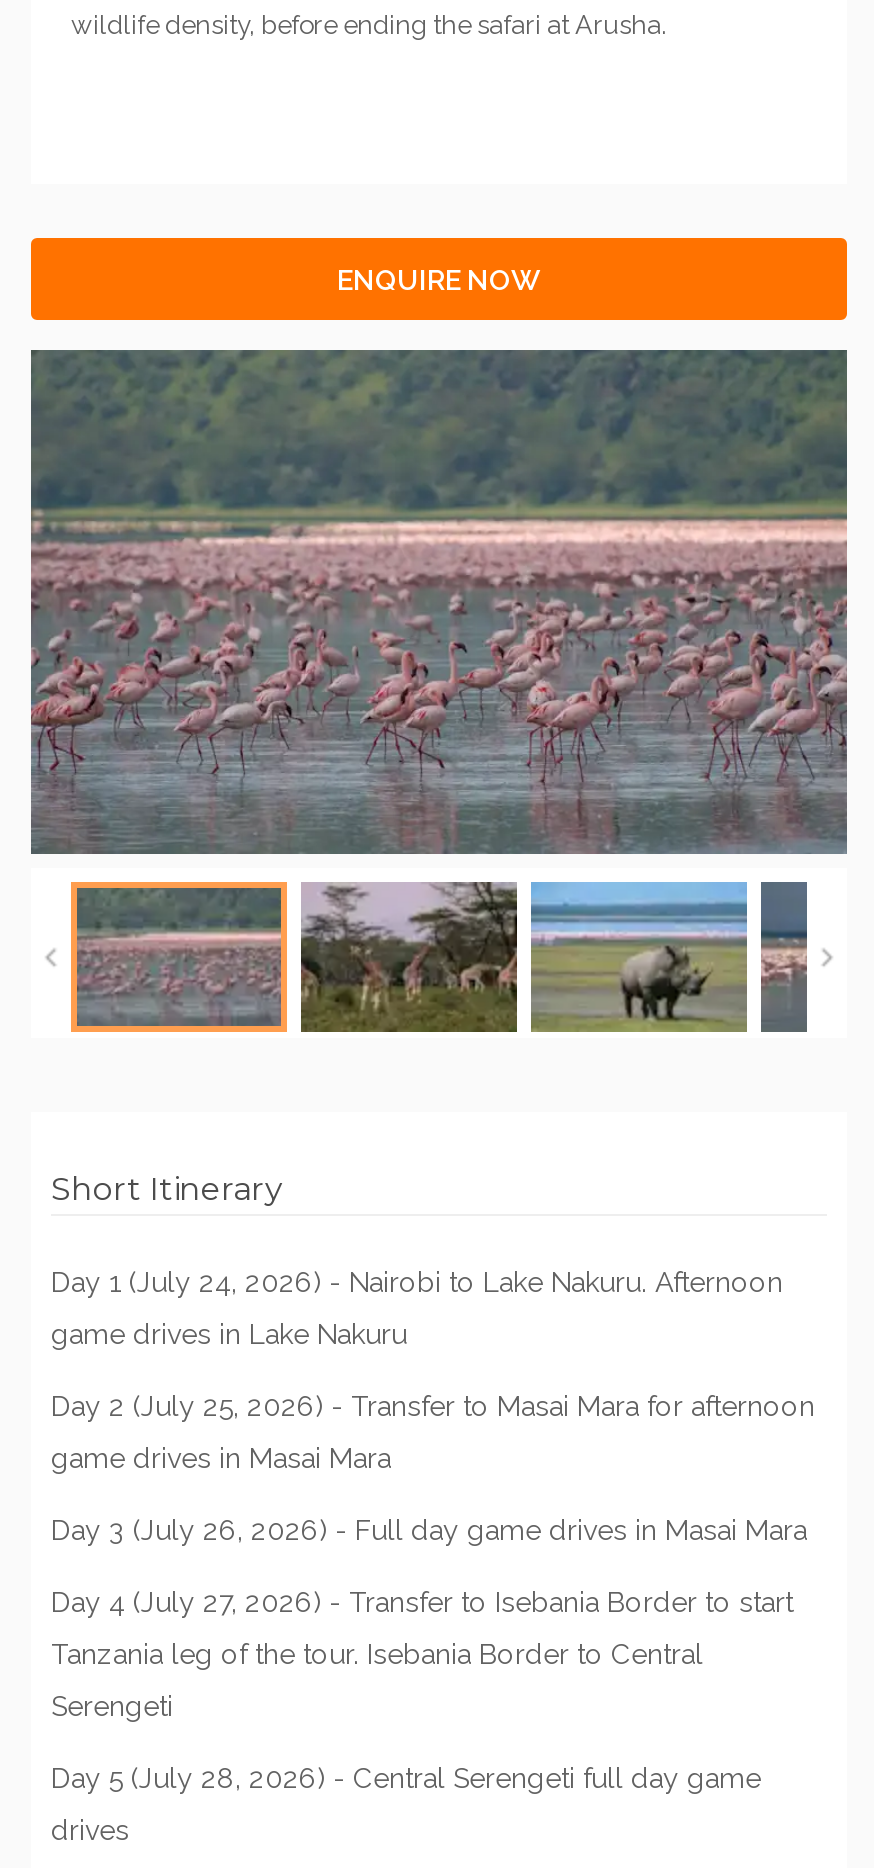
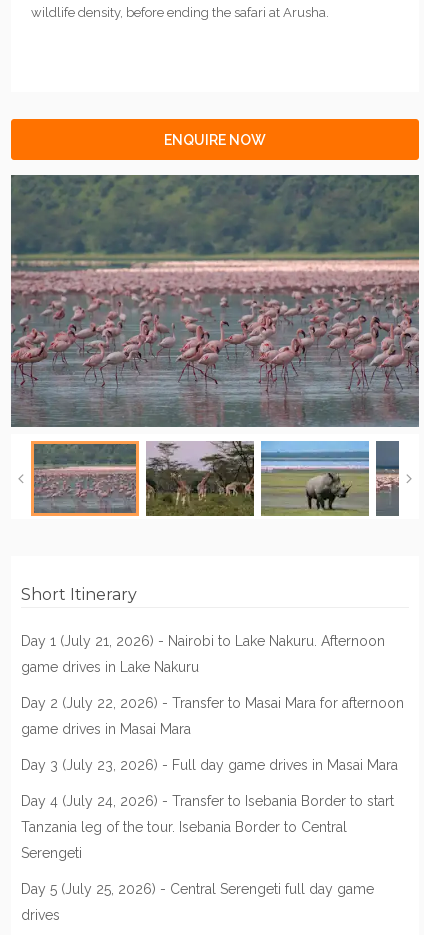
- Day 1 (July 24, 2026) - Nairobi to Lake Nakuru. Afternoon
+ Day 1 (July 21, 2026) - Nairobi to Lake Nakuru. Afternoon

- Day 2 (July 25, 2026) - Transfer to Masai Mara for afternoon
+ Day 2 (July 22, 2026) - Transfer to Masai Mara for afternoon

- Day 3 (July 26, 2026) - Full day game drives in Masai Mara
+ Day 3 (July 23, 2026) - Full day game drives in Masai Mara

- Day 4 (July 27, 2026) - Transfer to Isebania Border to start
+ Day 4 (July 24, 2026) - Transfer to Isebania Border to start

- Day 5 (July 28, 2026) - Central Serengeti full day game
+ Day 5 (July 25, 2026) - Central Serengeti full day game
